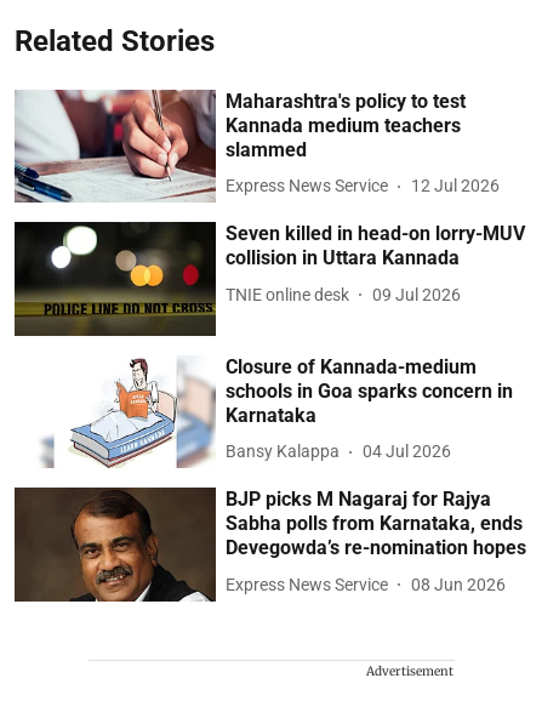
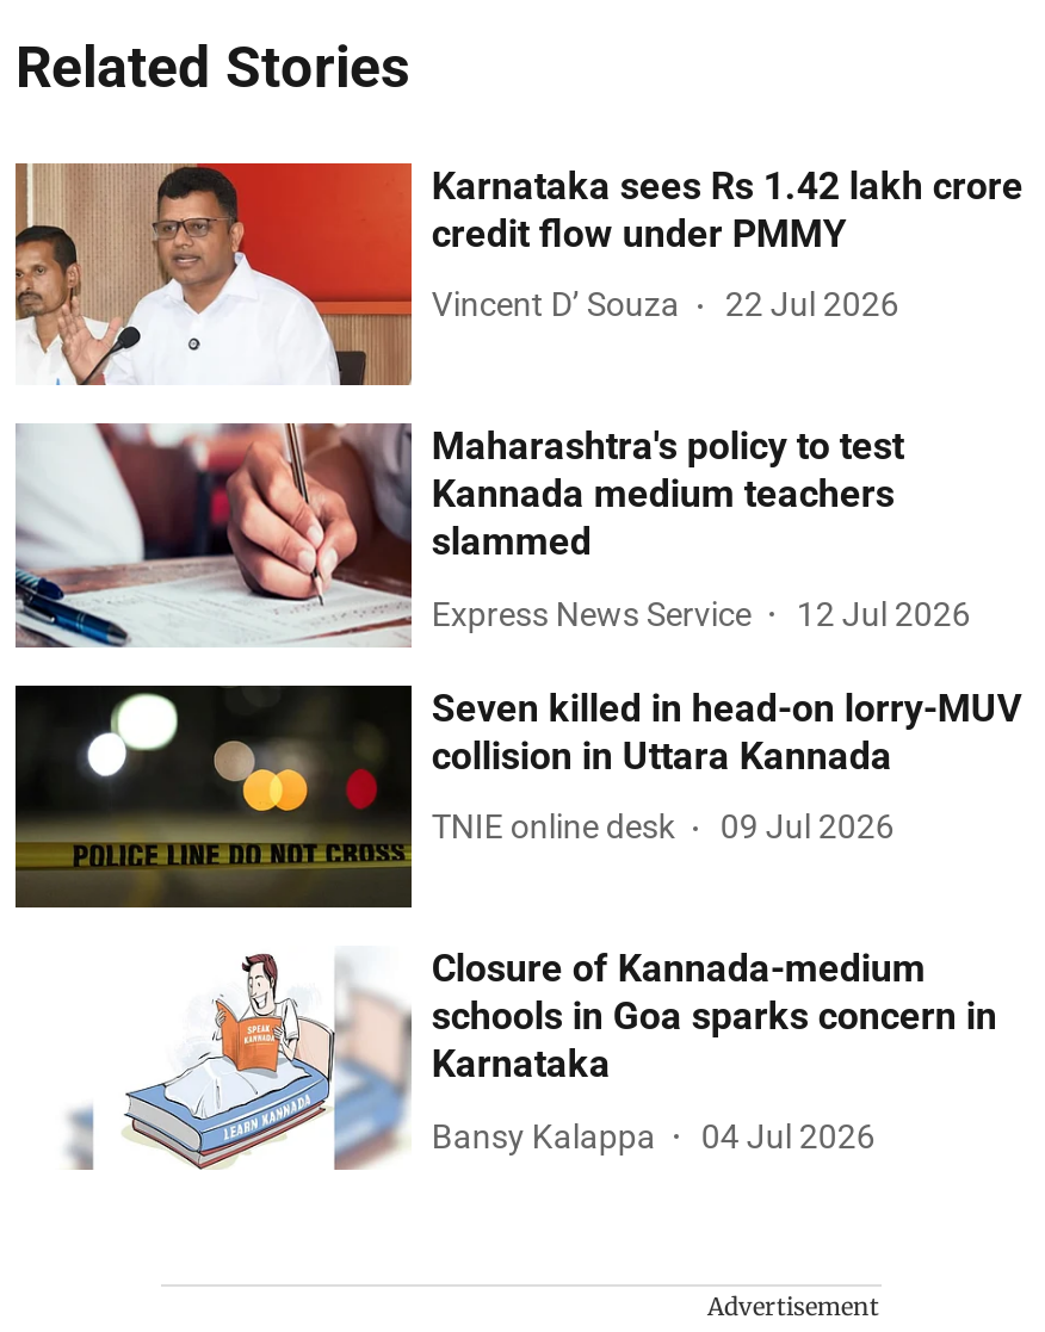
+ [image]
+ Karnataka sees Rs 1.42 lakh crore
+ credit flow under PMMY
+ Vincent D’ Souza
+ 22 Jul 2026

moved down: [image] | Maharashtra's policy to test | Kannada medium teachers | ... | Bansy Kalappa | 04 Jul 2026

- [image]
- BJP picks M Nagaraj for Rajya
- Sabha polls from Karnataka, ends
- Devegowda’s re-nomination hopes
- Express News Service
- 08 Jun 2026
